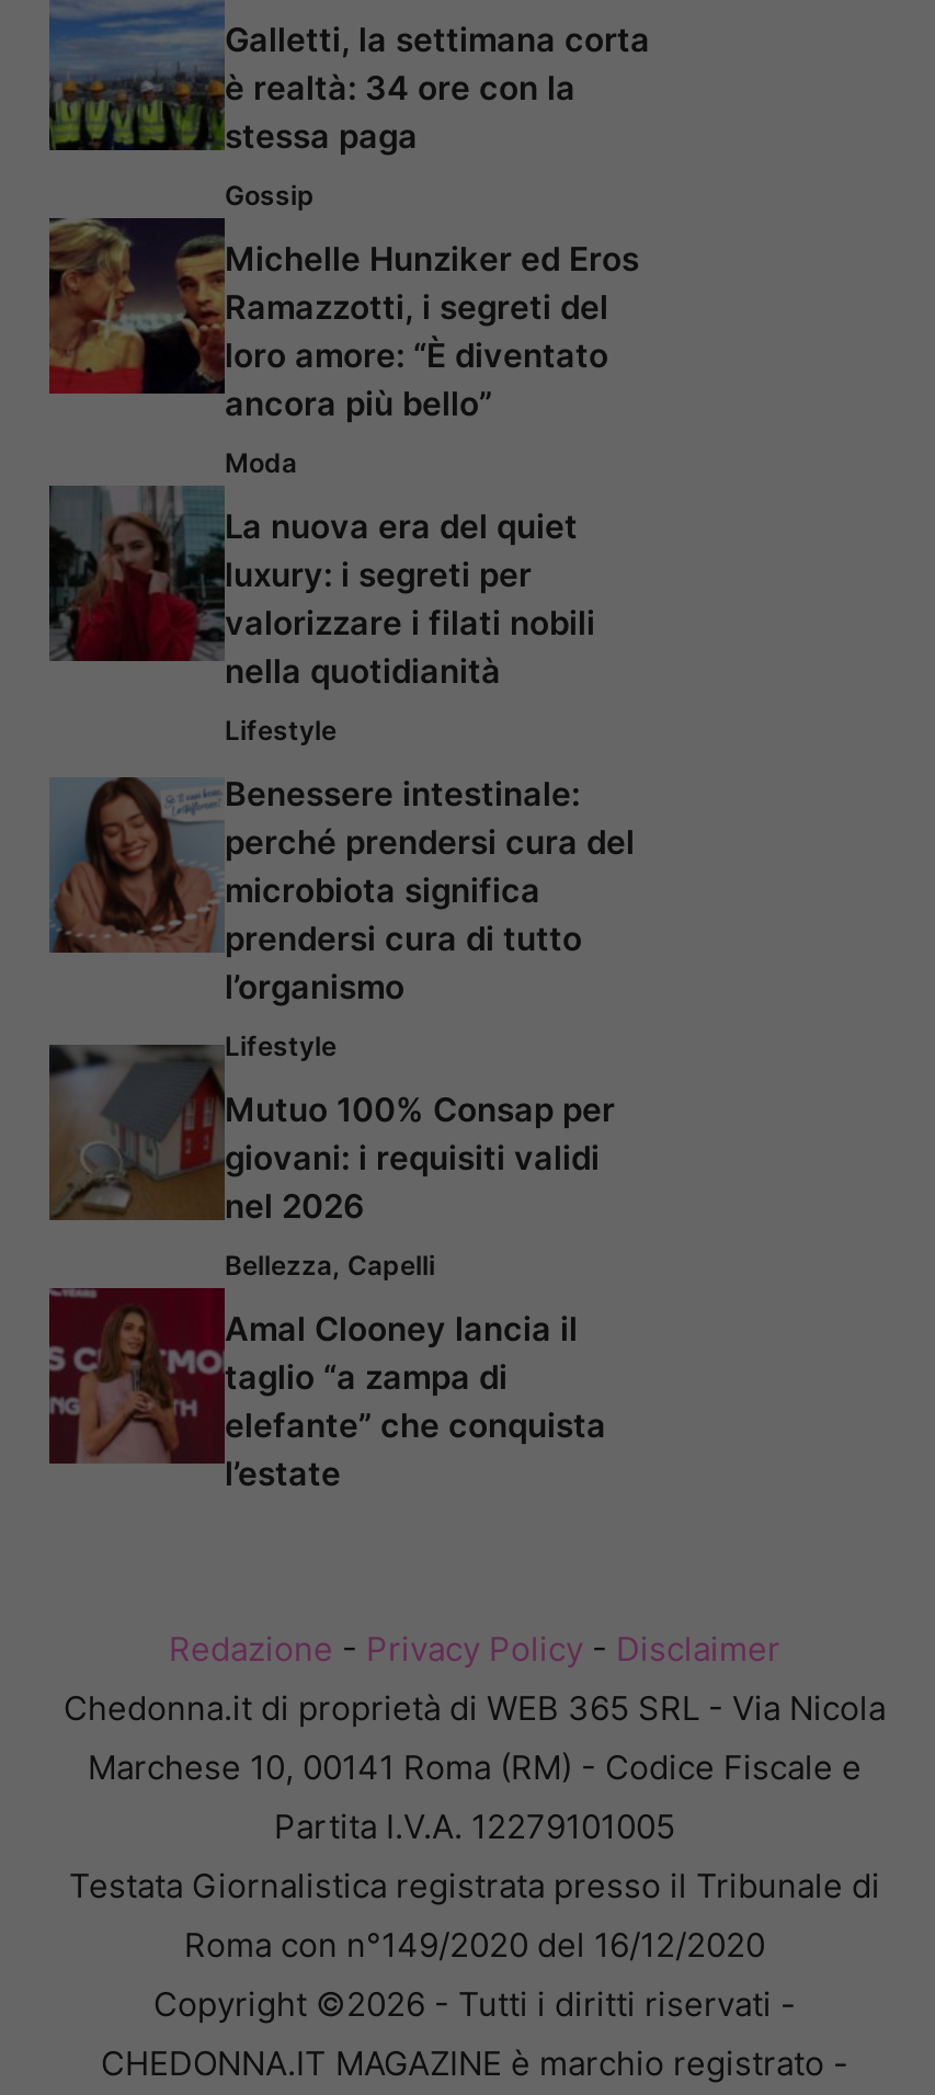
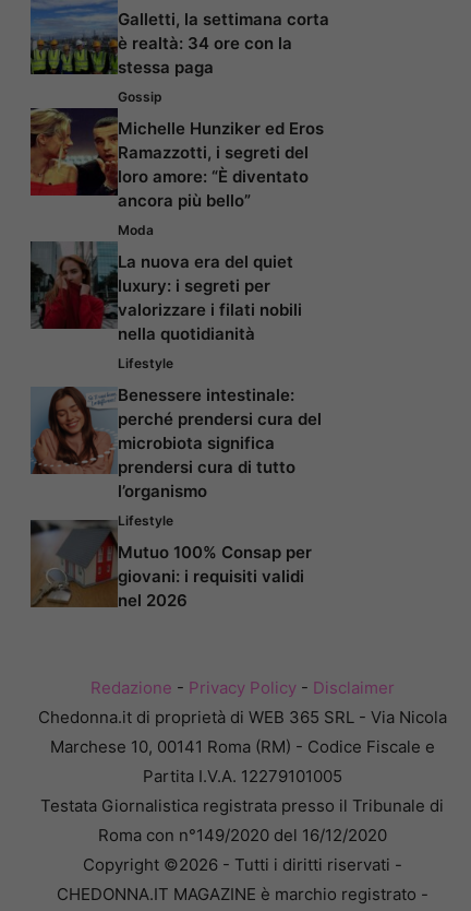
- [image]
- Bellezza, Capelli
- Amal Clooney lancia il
- taglio “a zampa di
- elefante” che conquista
- l’estate
